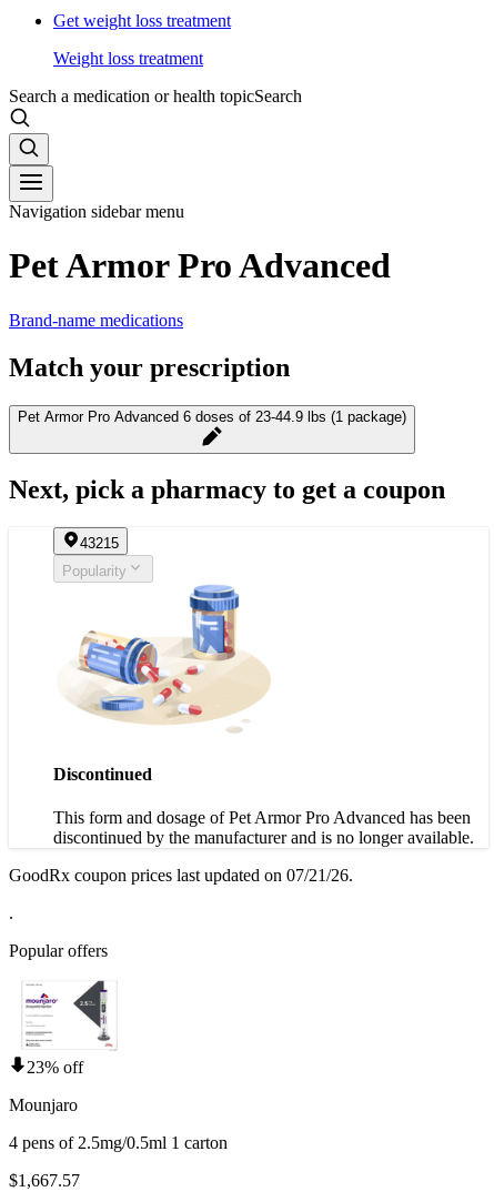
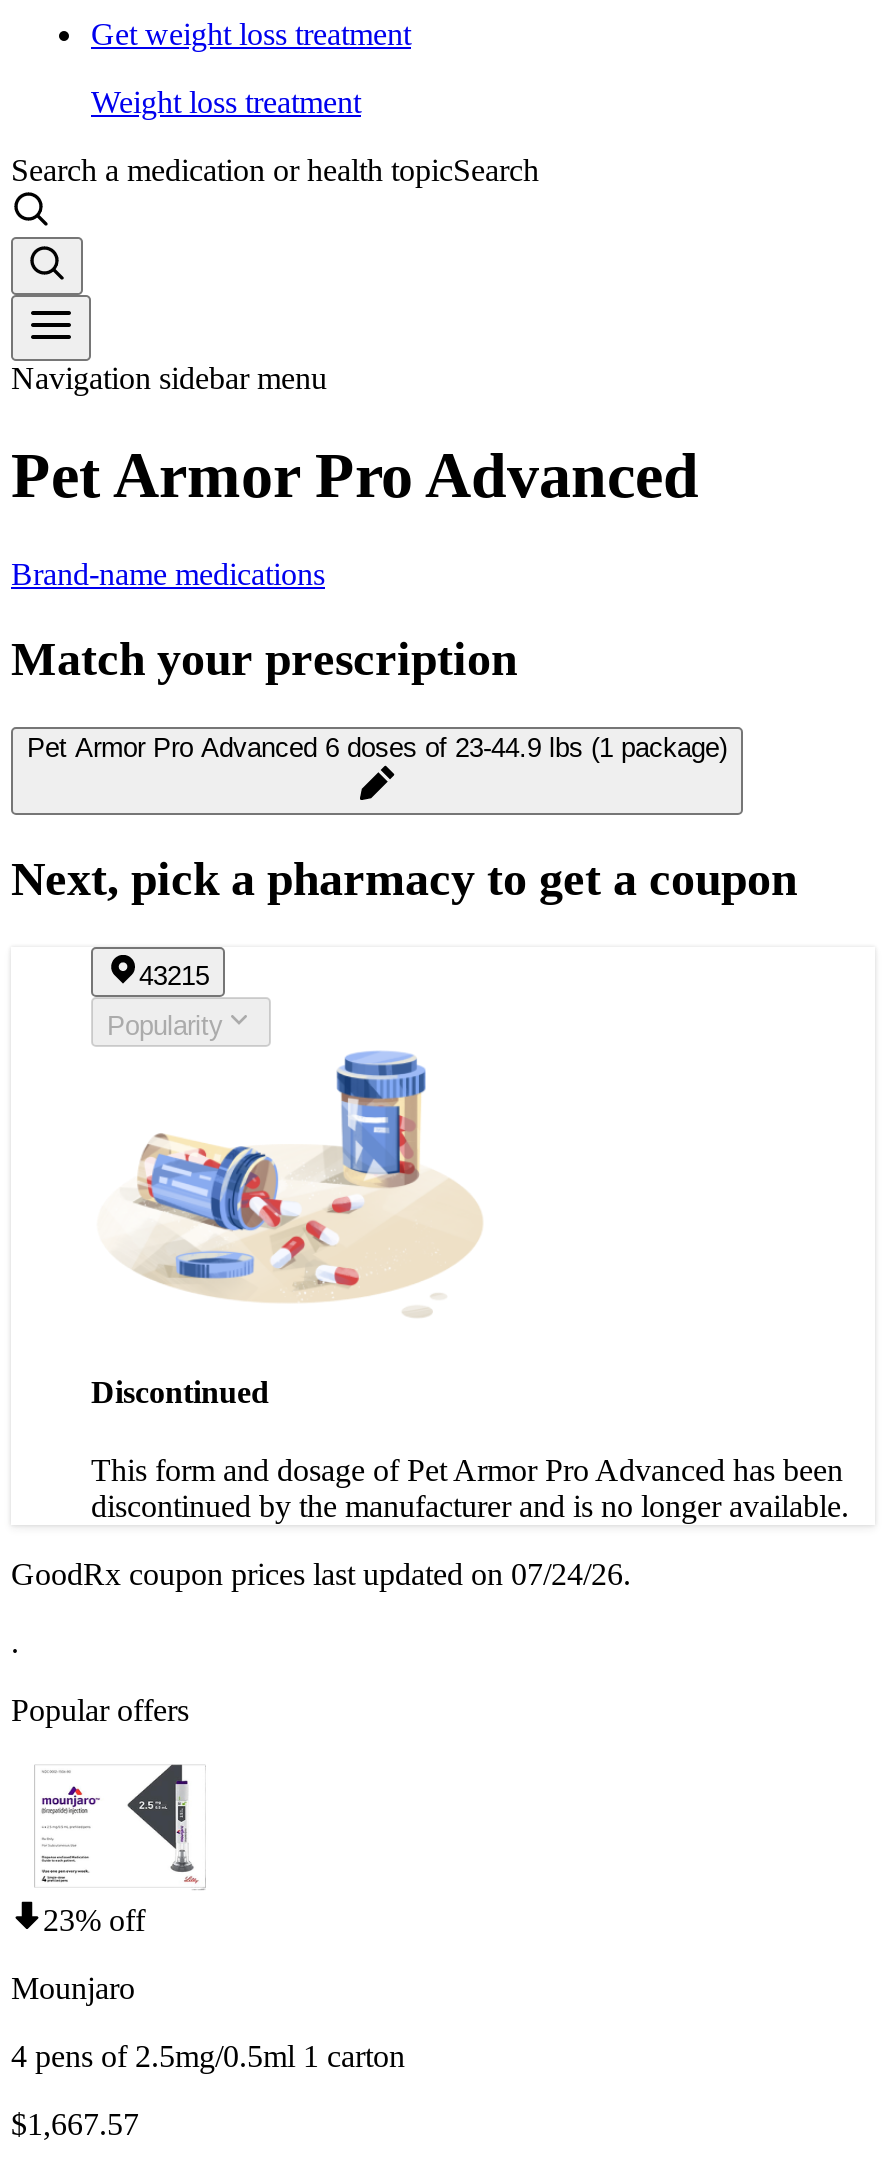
- GoodRx coupon prices last updated on 07/21/26.
+ GoodRx coupon prices last updated on 07/24/26.
